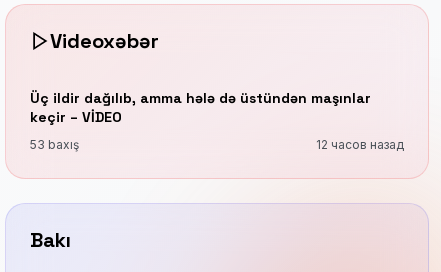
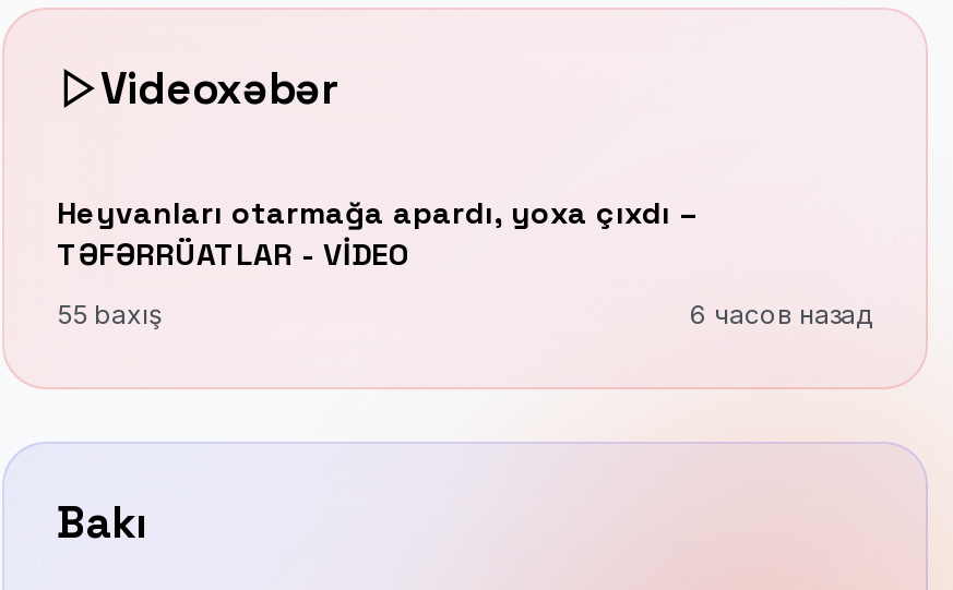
- Üç ildir dağılıb, amma hələ də üstündən maşınlar
- keçir – VİDEO
+ Heyvanları otarmağa apardı, yoxa çıxdı –
+ TƏFƏRRÜATLAR - VİDEO

- 53 baxış
- 12 часов назад
+ 55 baxış
+ 6 часов назад
